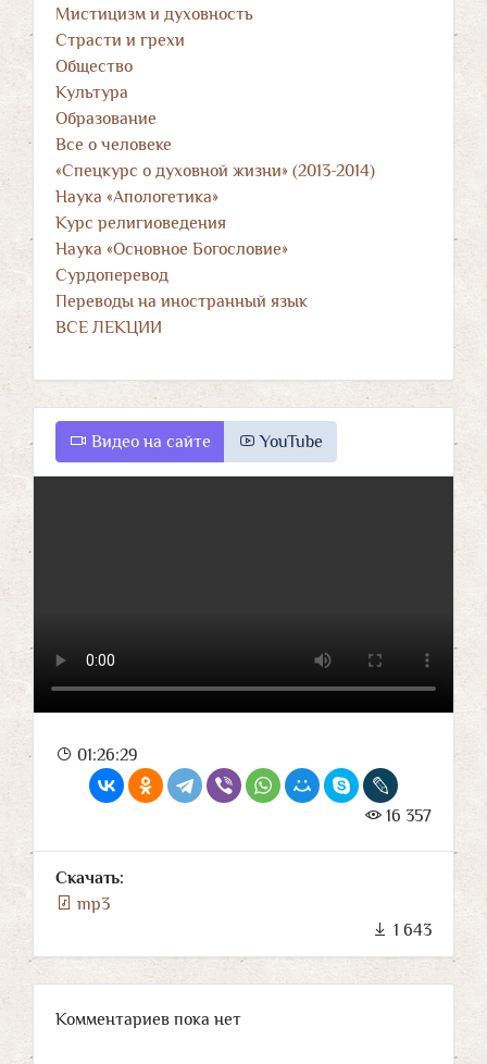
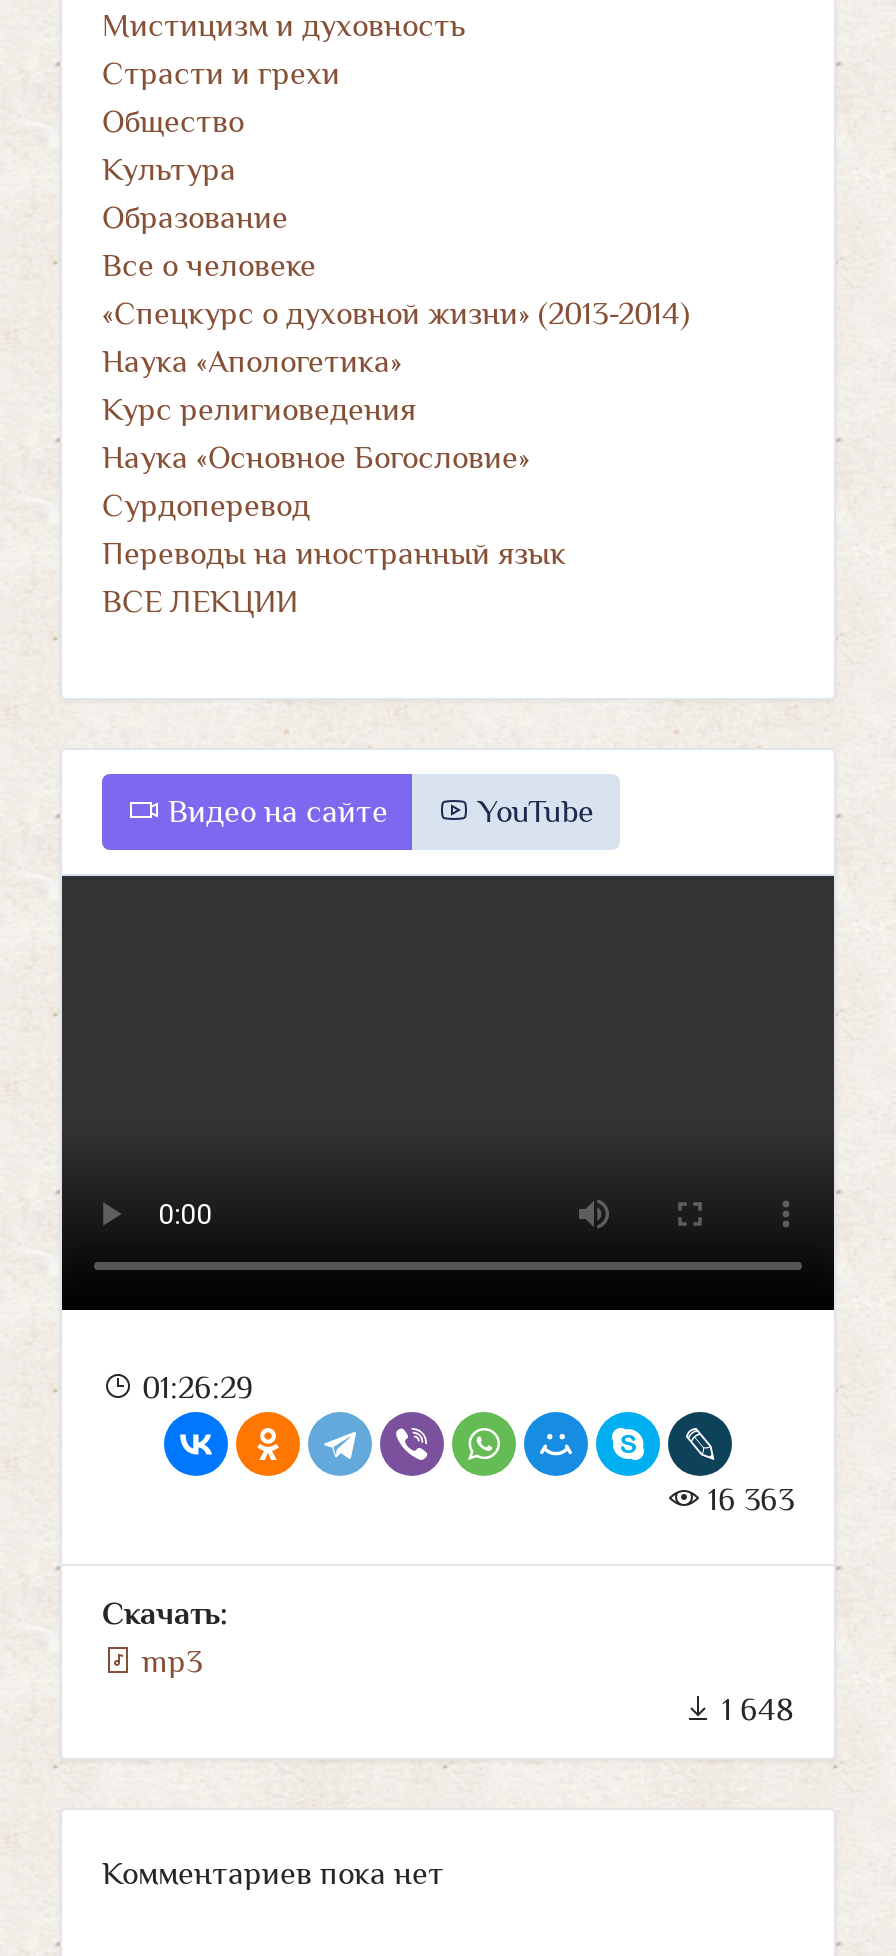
- 16 357
+ 16 363

- 1 643
+ 1 648
